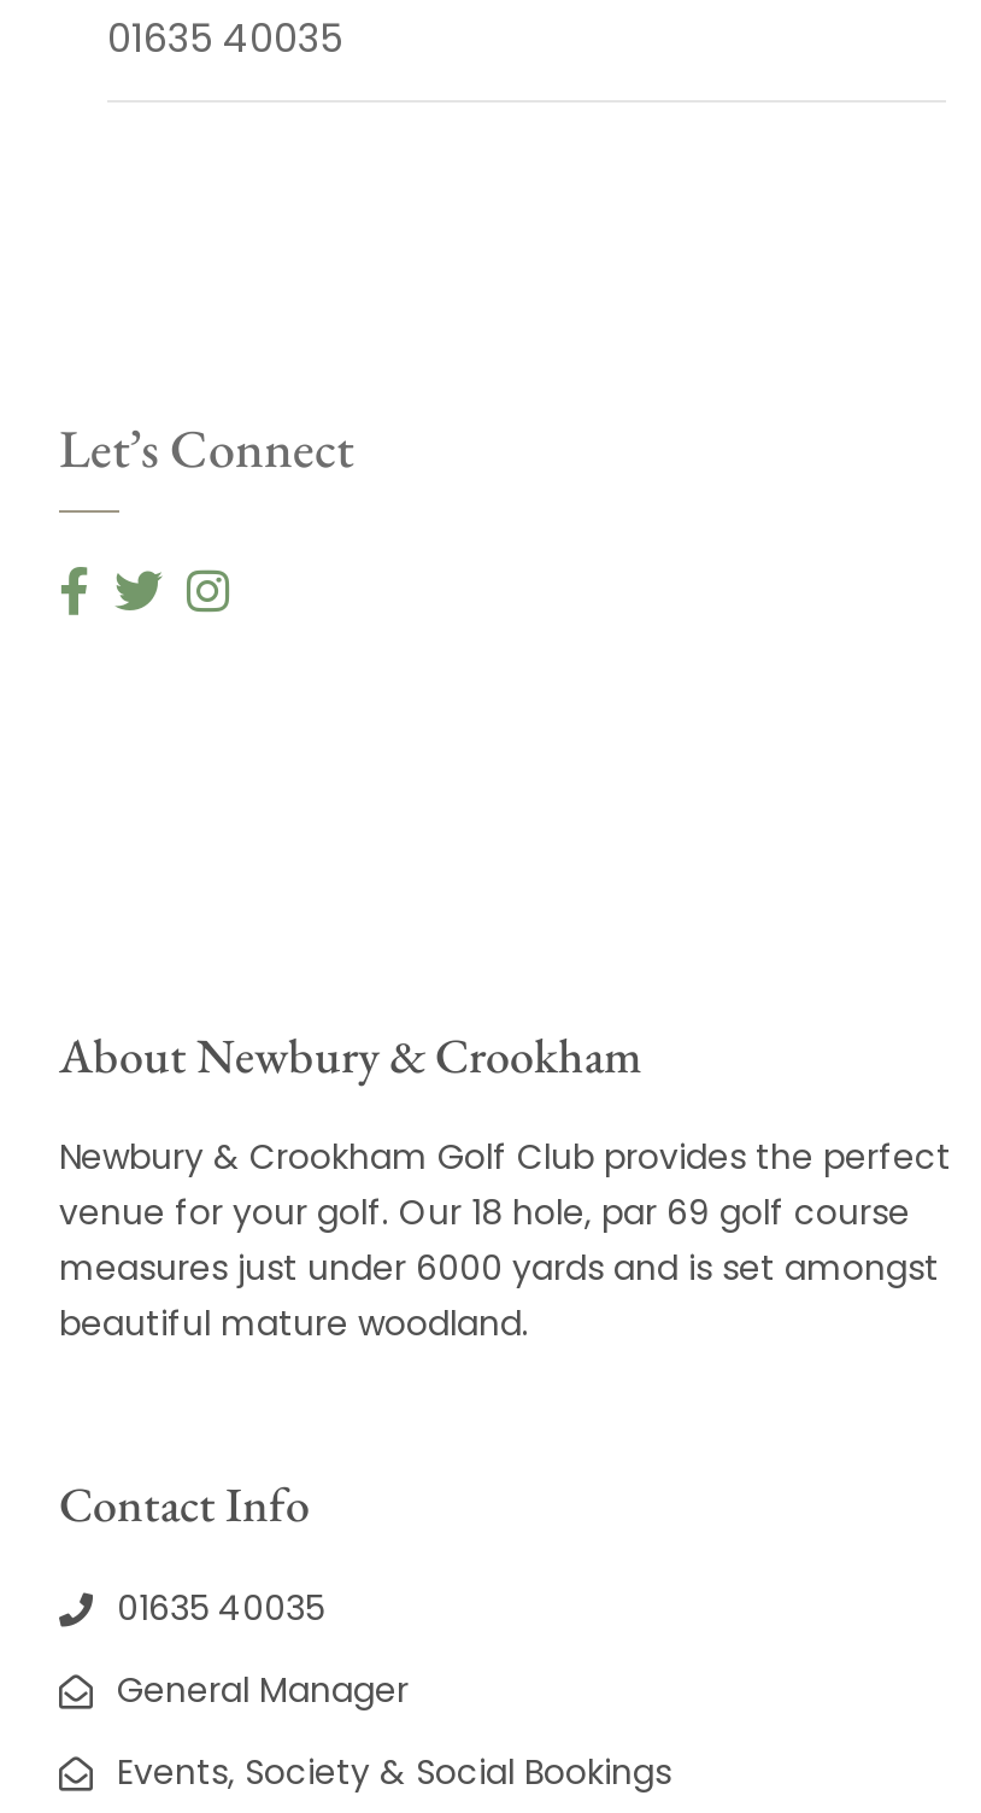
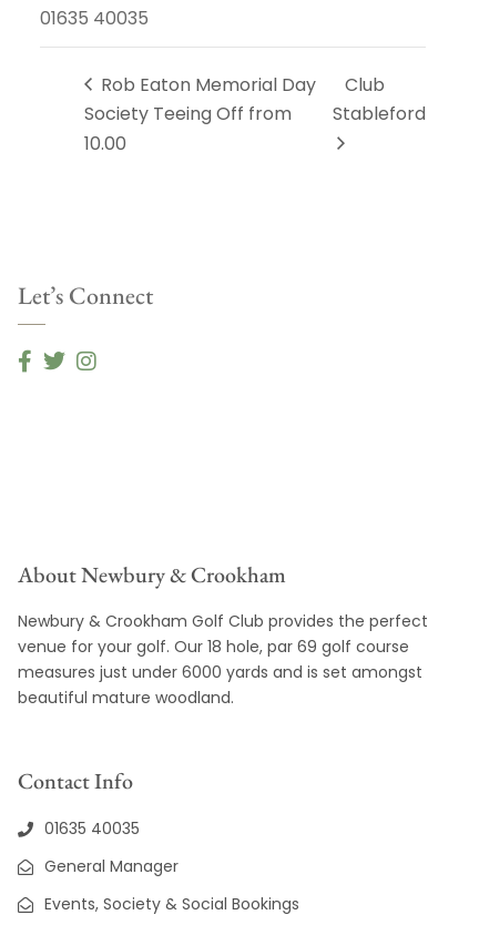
+ Rob Eaton Memorial Day
+ Society Teeing Off from
+ 10.00

+ Club
+ Stableford
